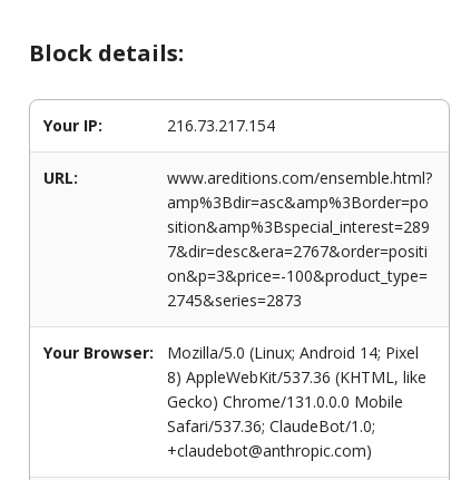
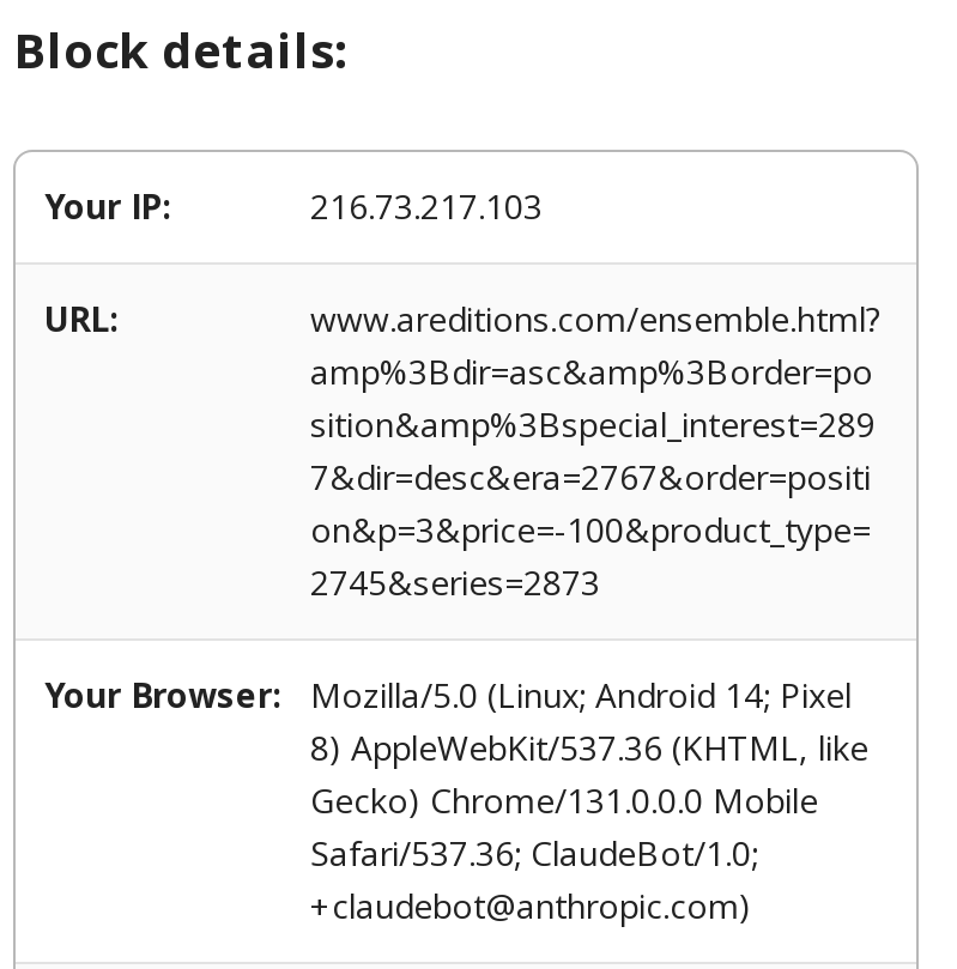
- 216.73.217.154
+ 216.73.217.103
